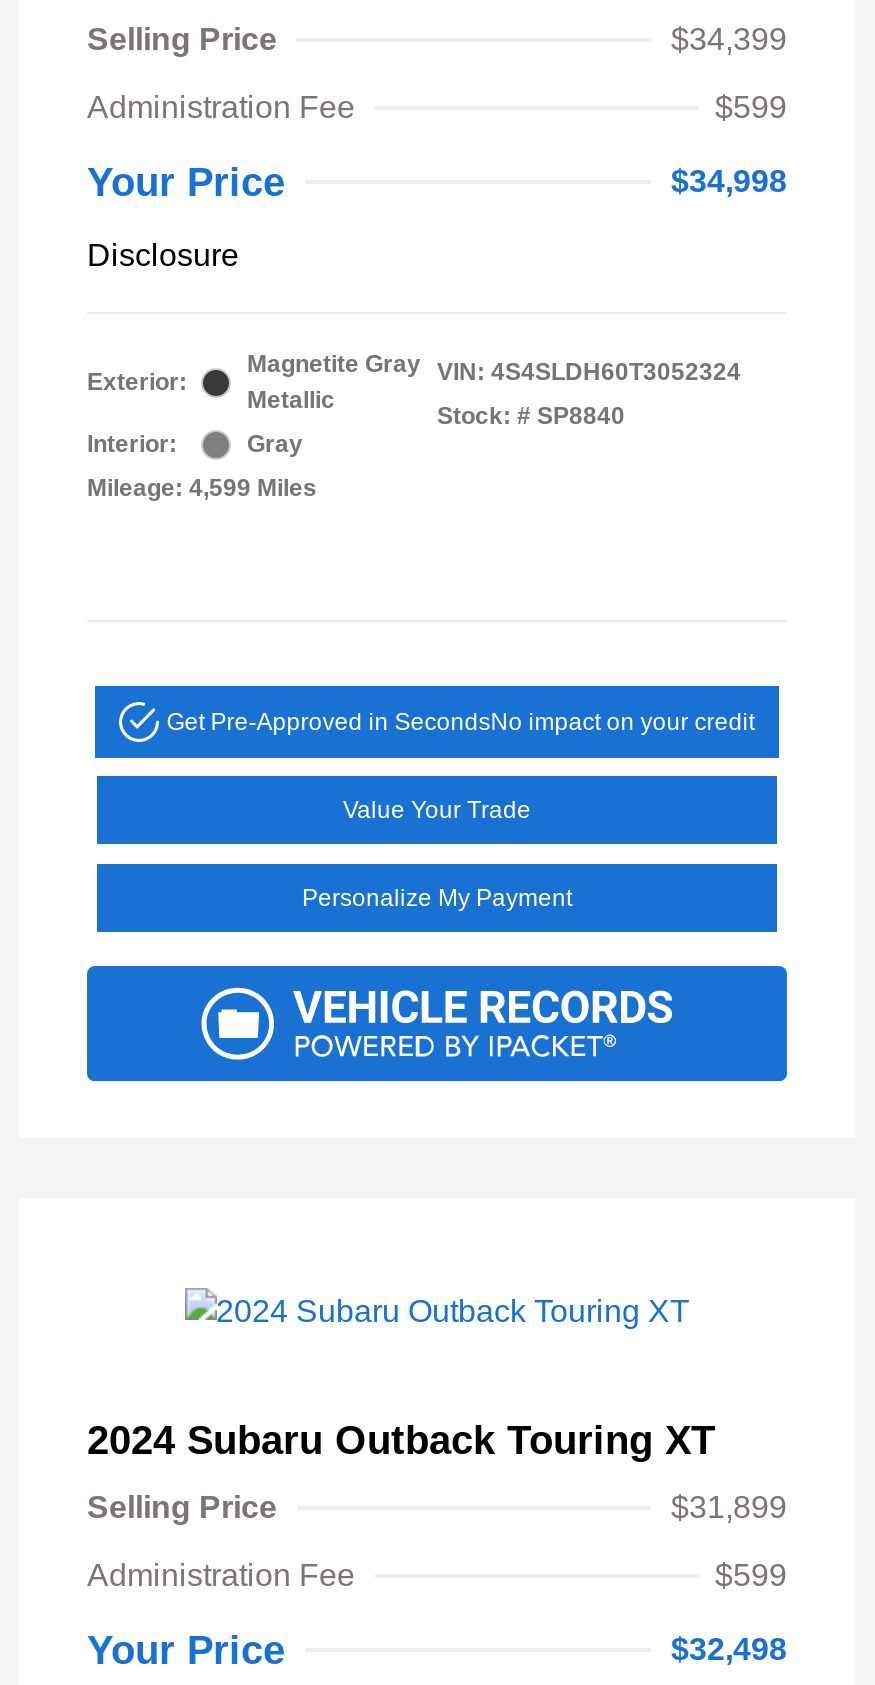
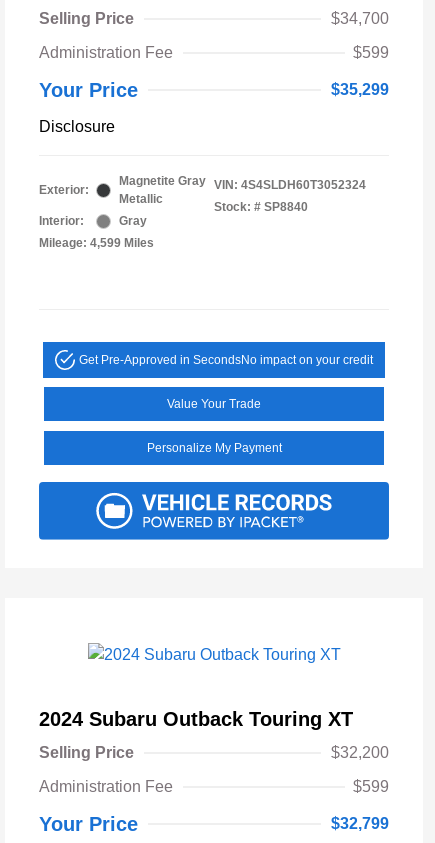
- $34,399
+ $34,700

- $34,998
+ $35,299

- $31,899
+ $32,200

- $32,498
+ $32,799
